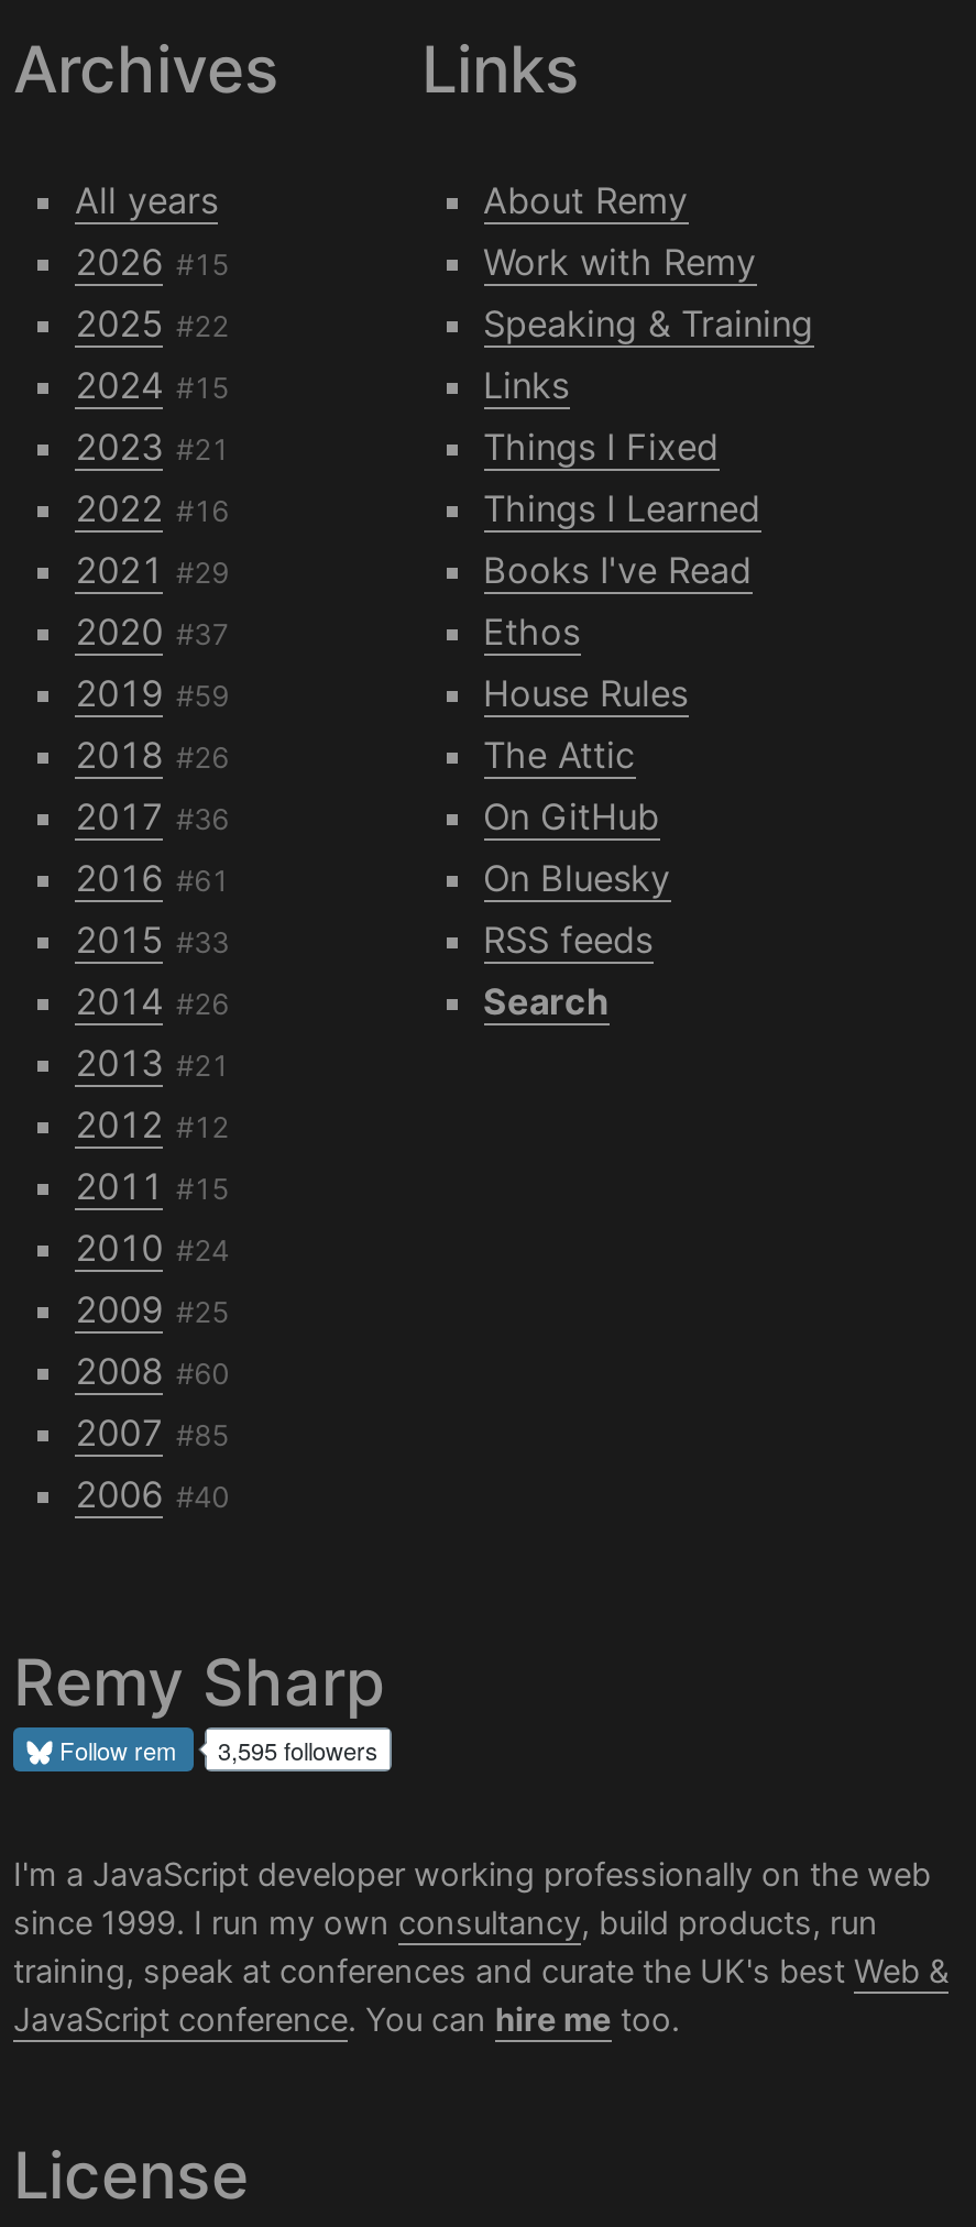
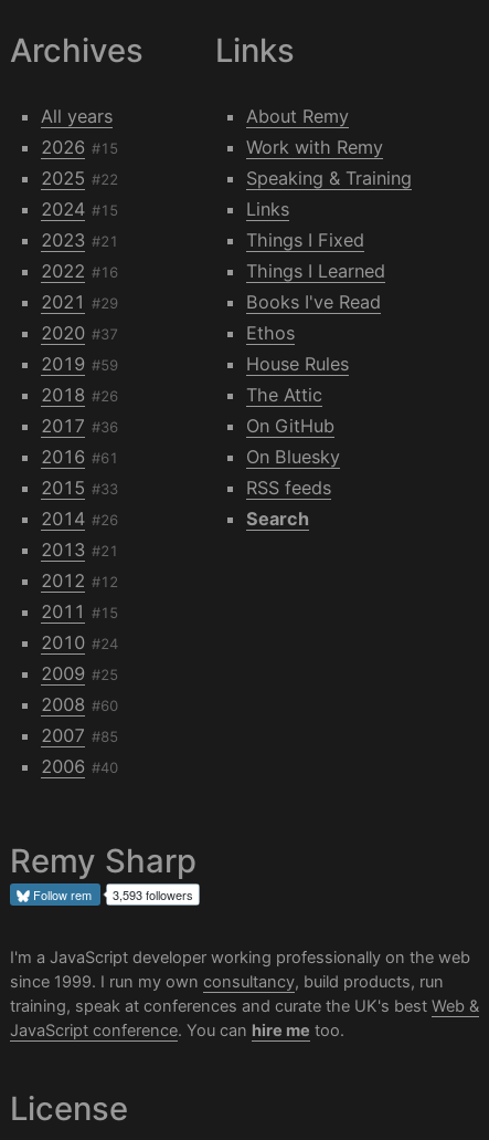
- Follow rem 3,595 followers
+ Follow rem 3,593 followers
